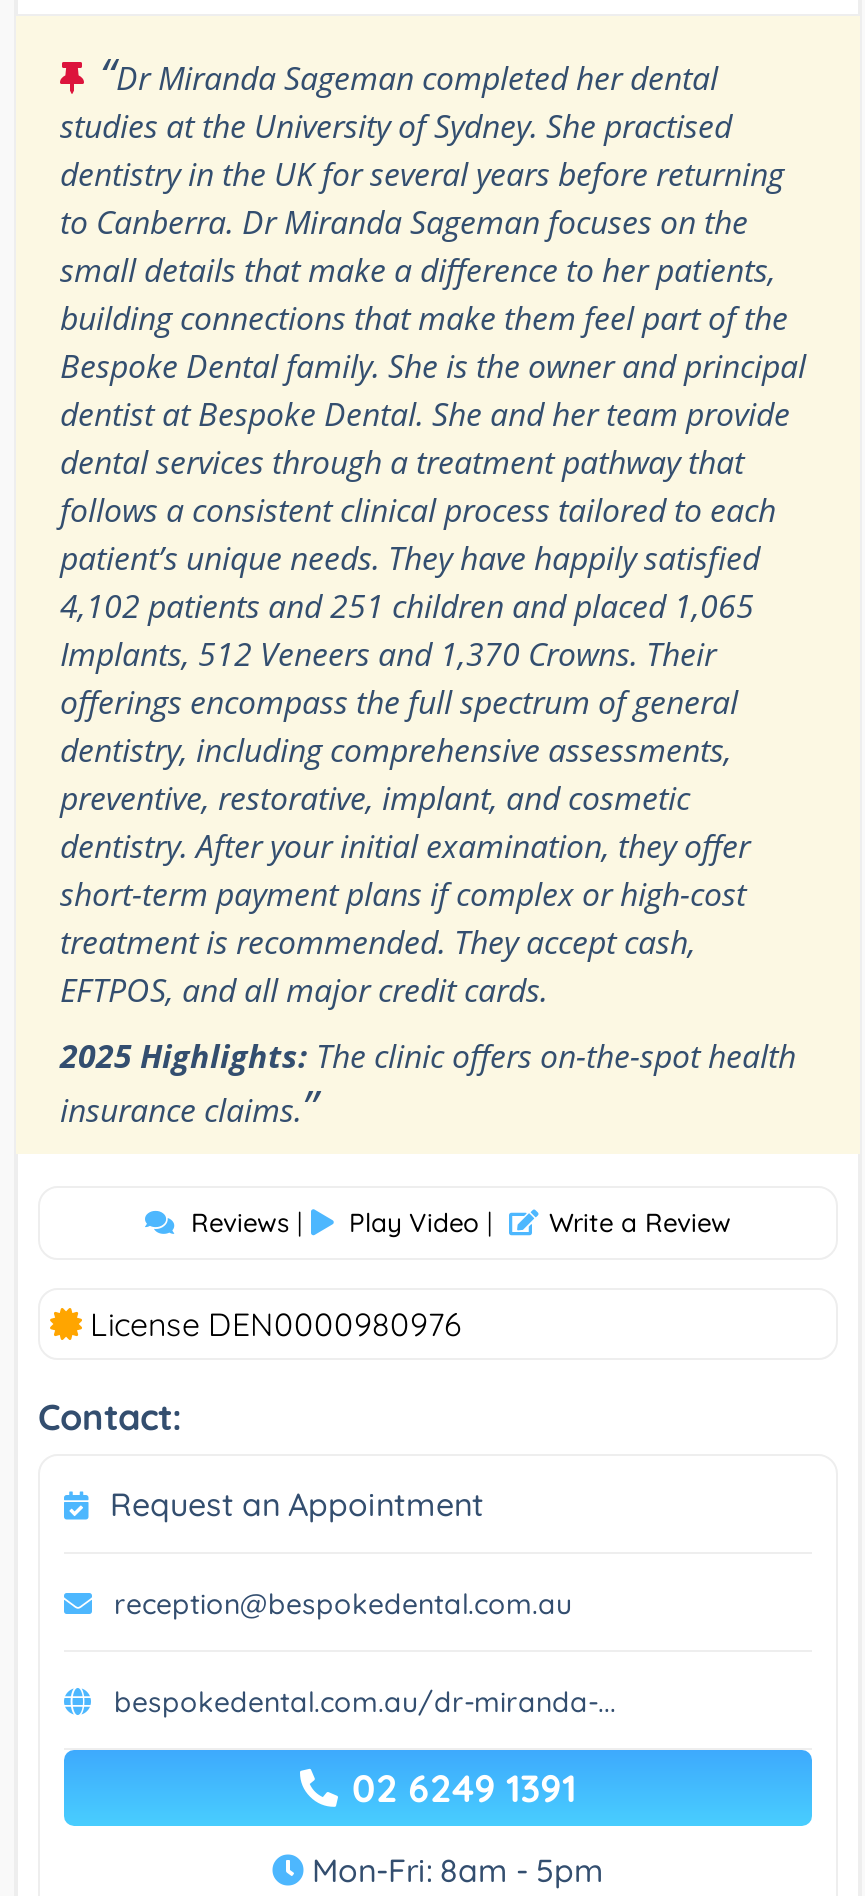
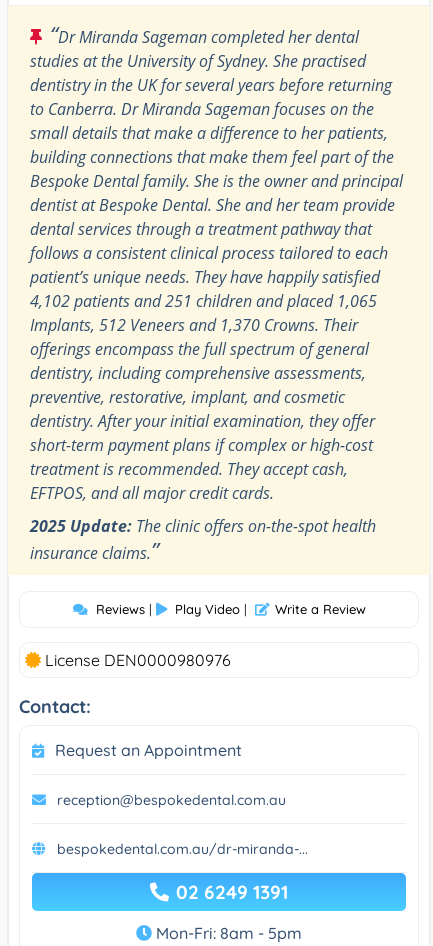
- 2025 Highlights: The clinic offers on-the-spot health
+ 2025 Update: The clinic offers on-the-spot health
